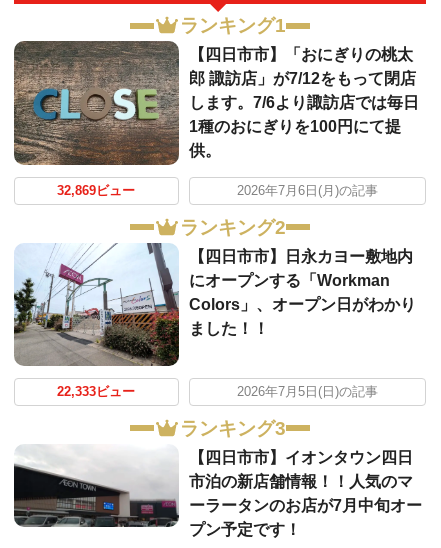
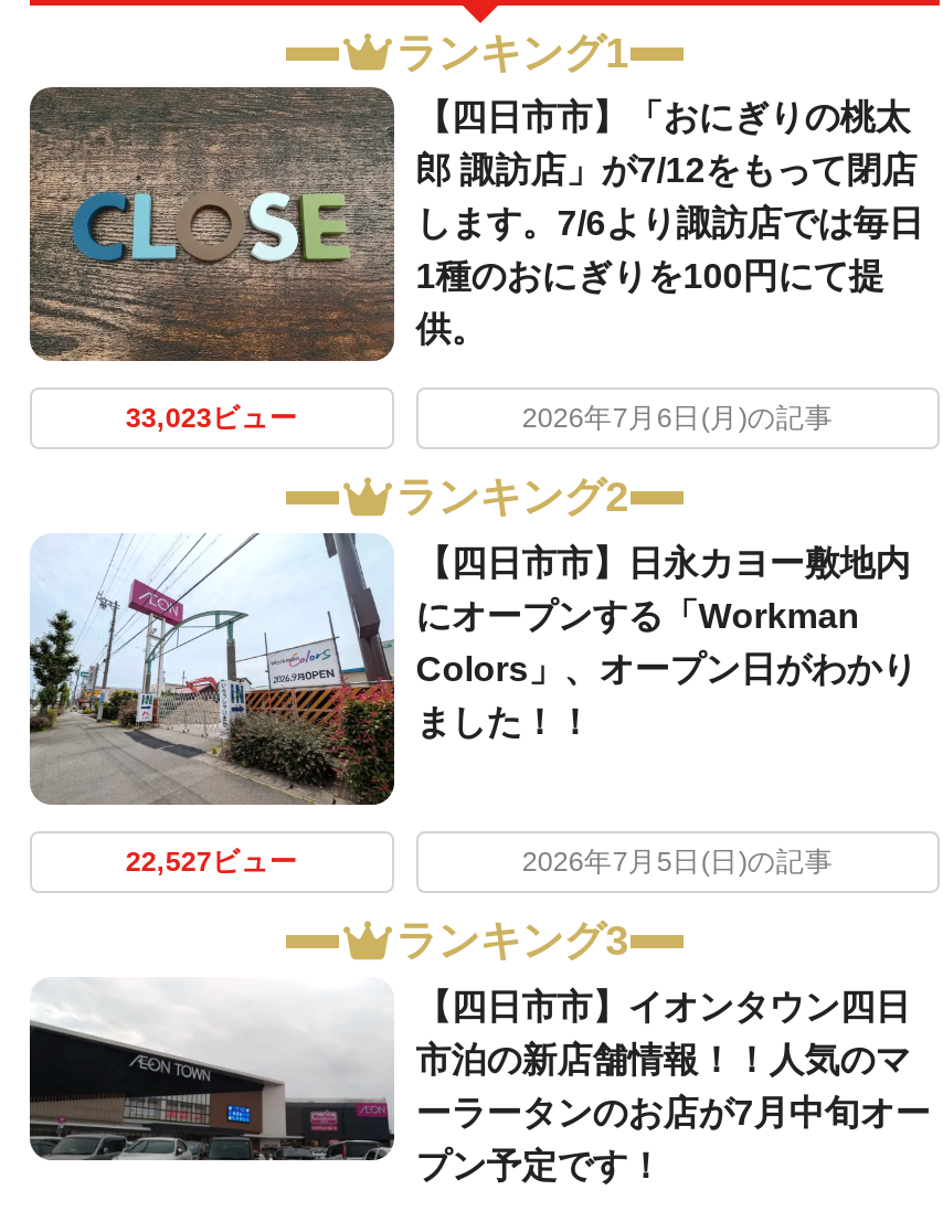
- 32,869ビュー
+ 33,023ビュー

- 22,333ビュー
+ 22,527ビュー
